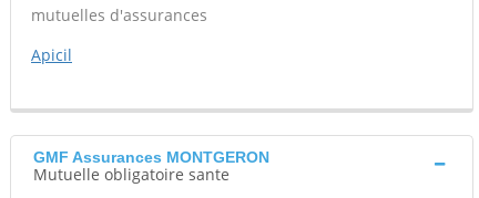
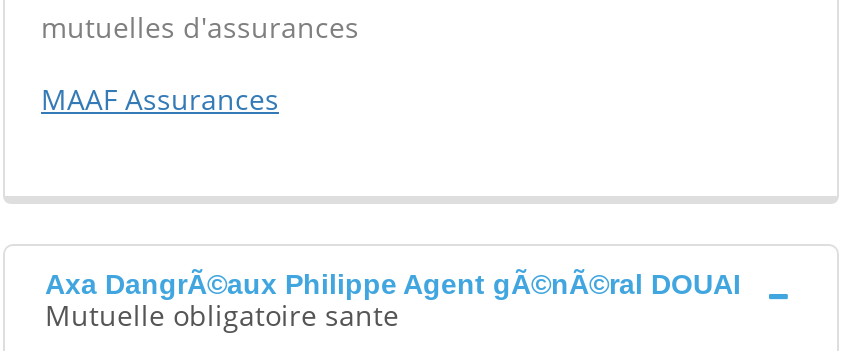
- Apicil
+ MAAF Assurances

- GMF Assurances MONTGERON
+ Axa DangrÃ©aux Philippe Agent gÃ©nÃ©ral DOUAI
